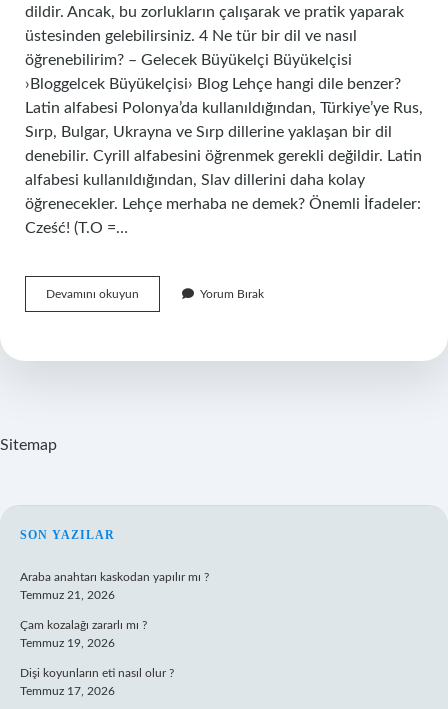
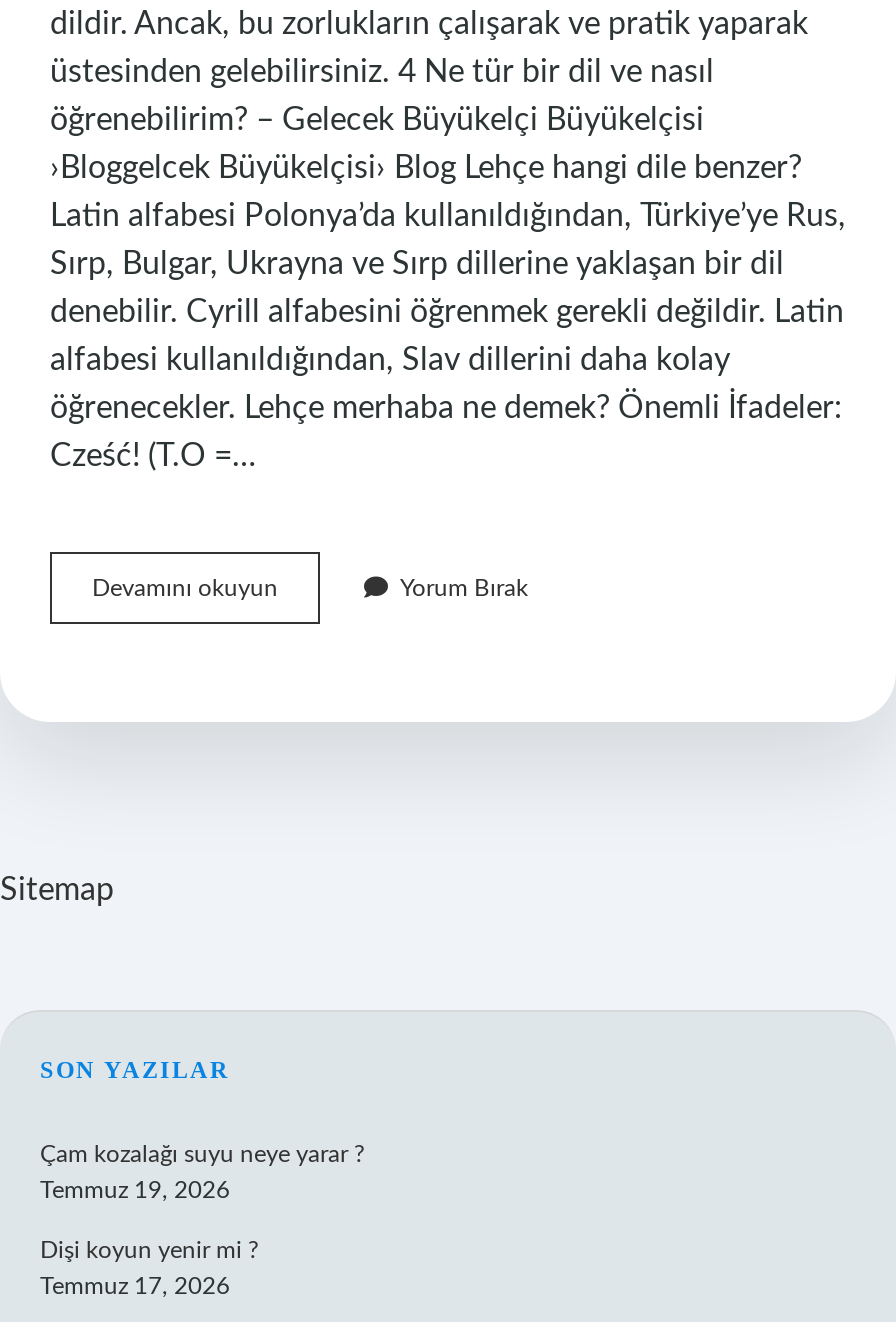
- Araba anahtarı kaskodan yapılır mı ?
- Temmuz 21, 2026
- Çam kozalağı zararlı mı ?
+ Çam kozalağı suyu neye yarar ?

- Dişi koyunların eti nasıl olur ?
+ Dişi koyun yenir mi ?
